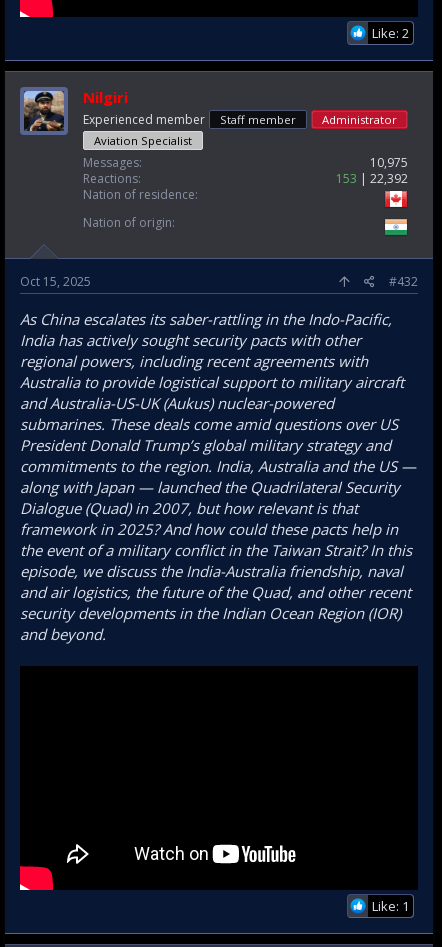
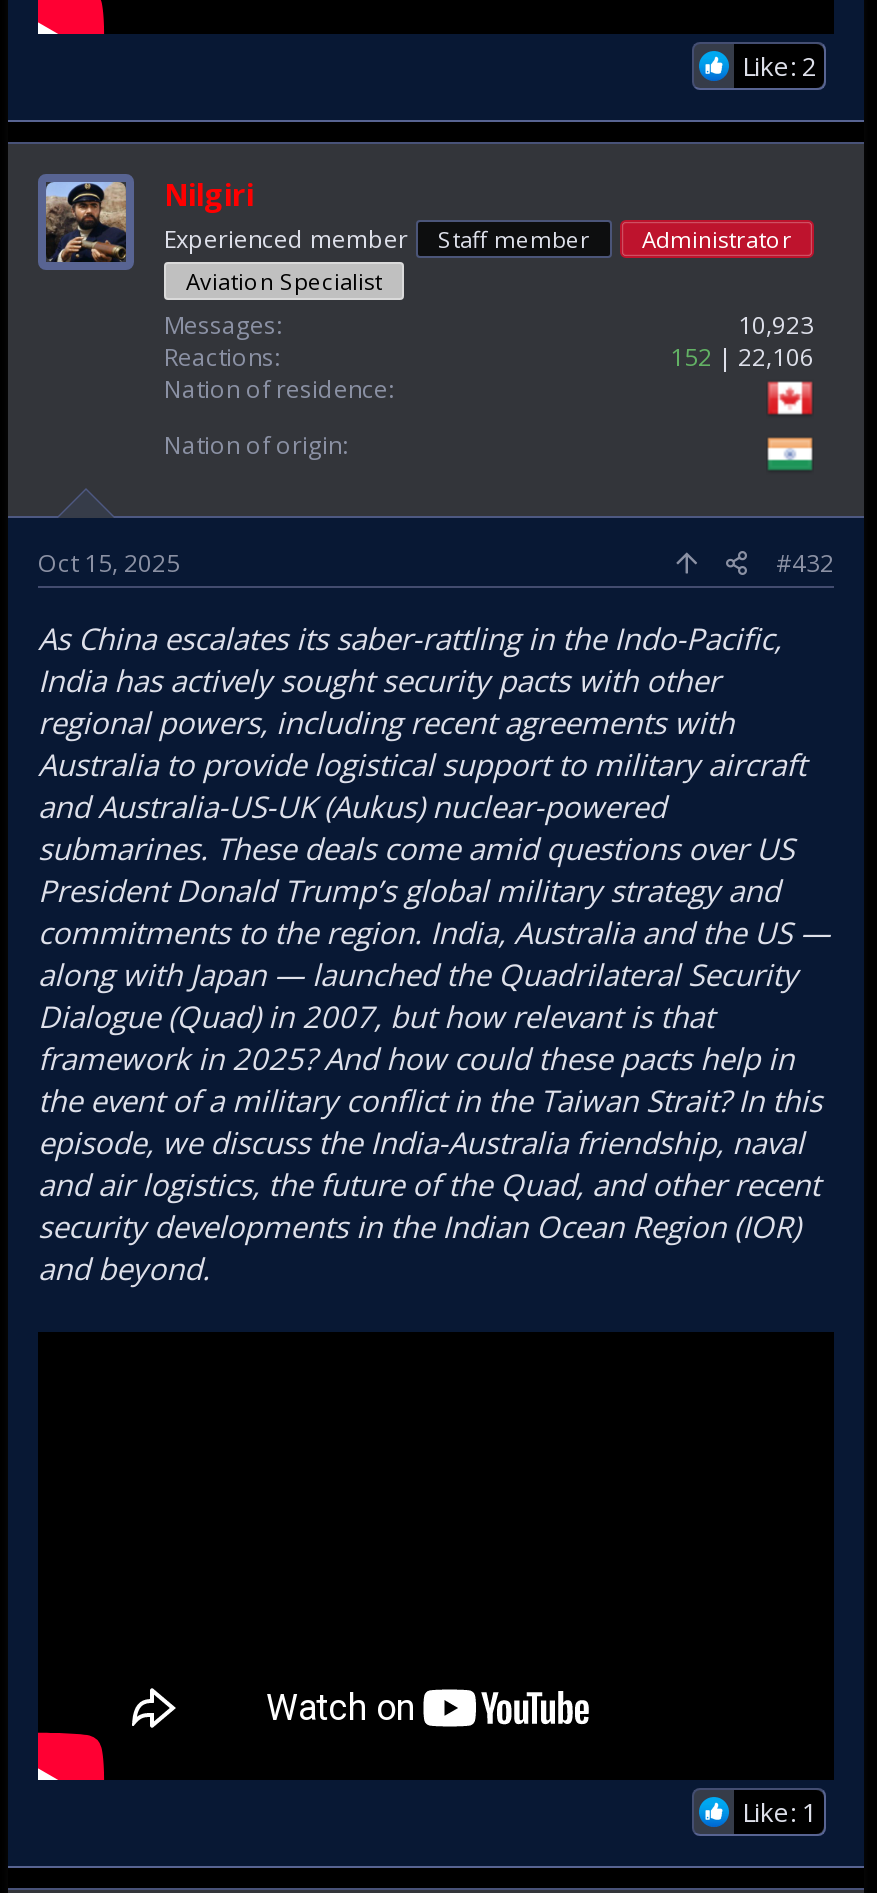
- 10,975
+ 10,923

- 153
+ 152

- 22,392
+ 22,106
